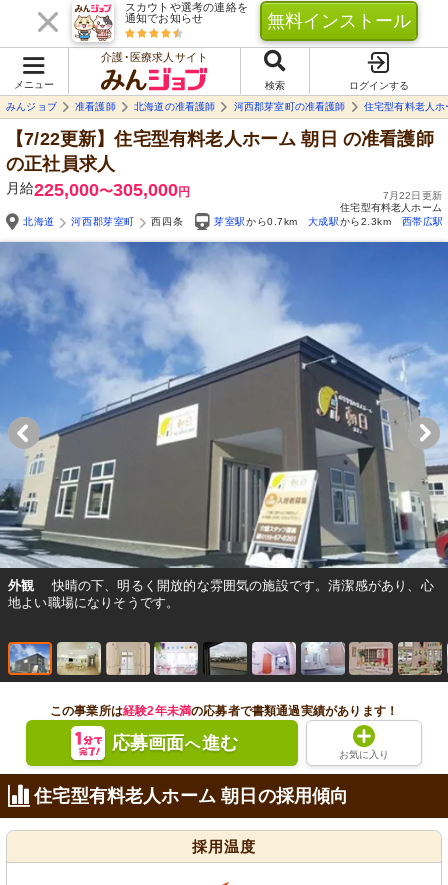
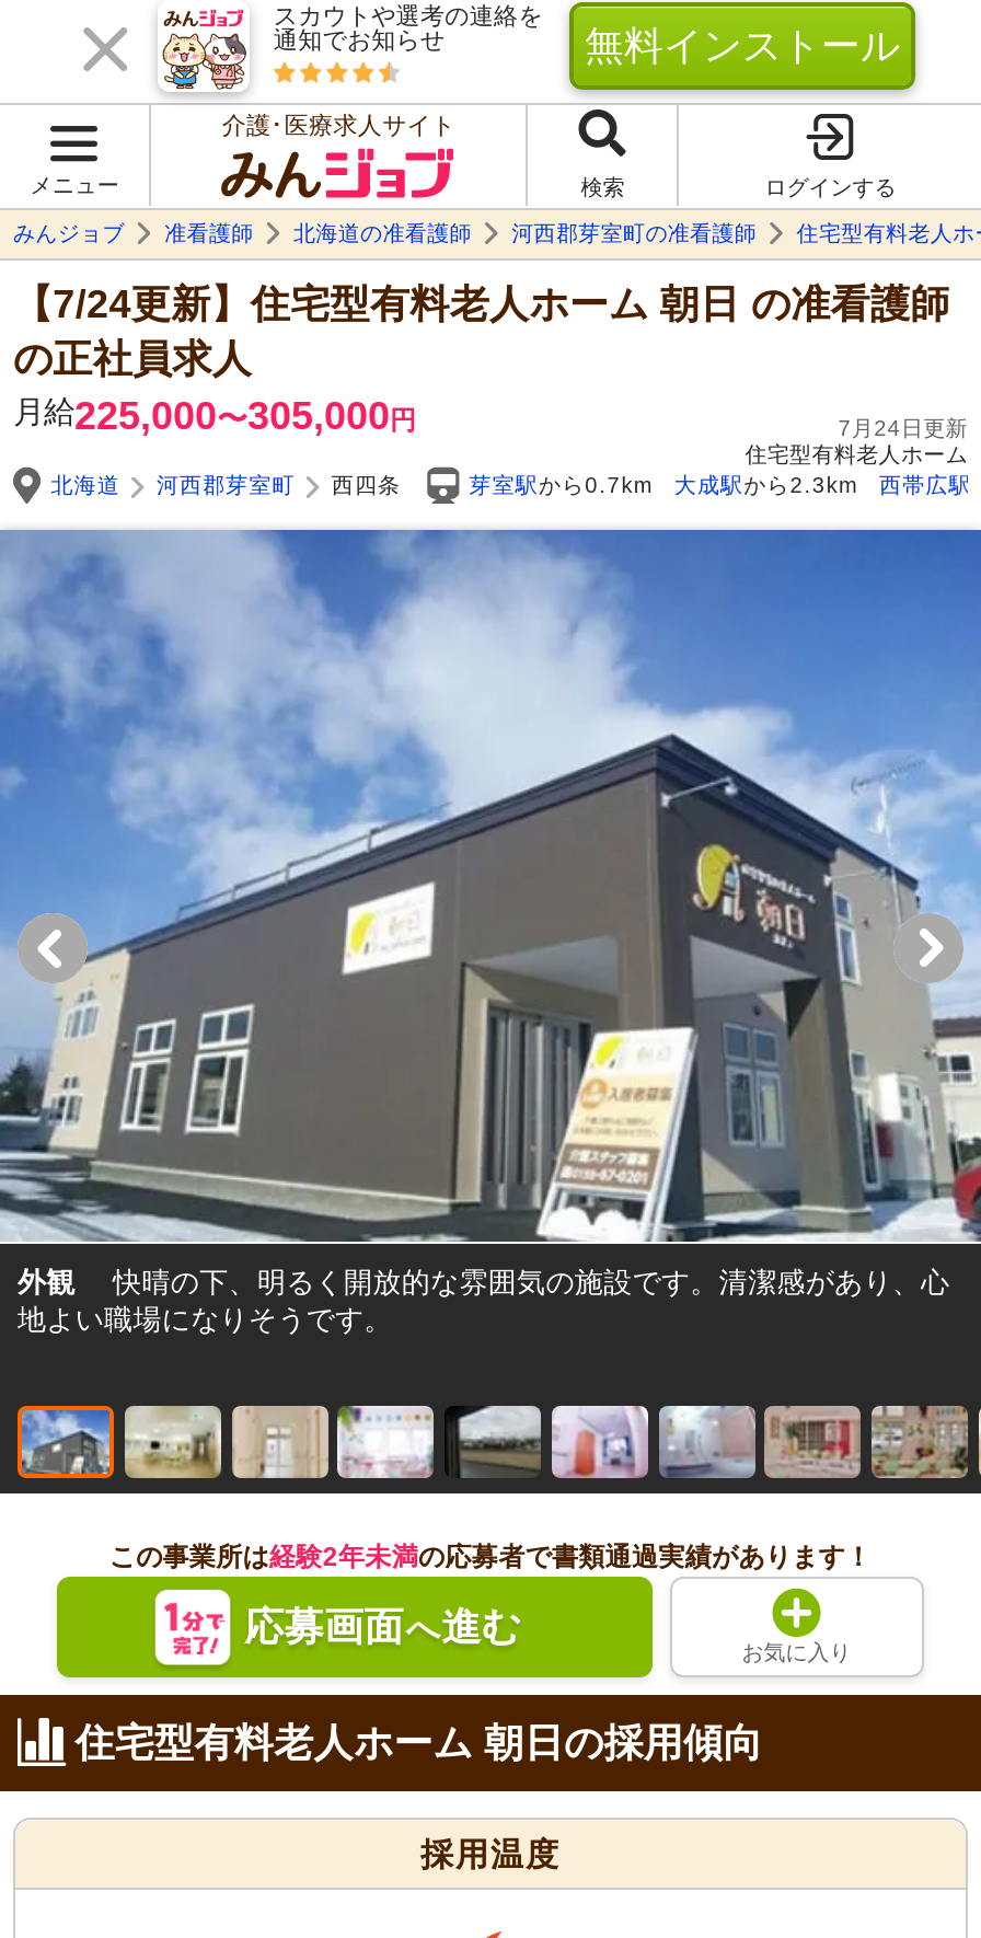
- 【7/22更新】住宅型有料老人ホーム 朝日の准看護師
+ 【7/24更新】住宅型有料老人ホーム 朝日の准看護師

- 7月22日更新
+ 7月24日更新
